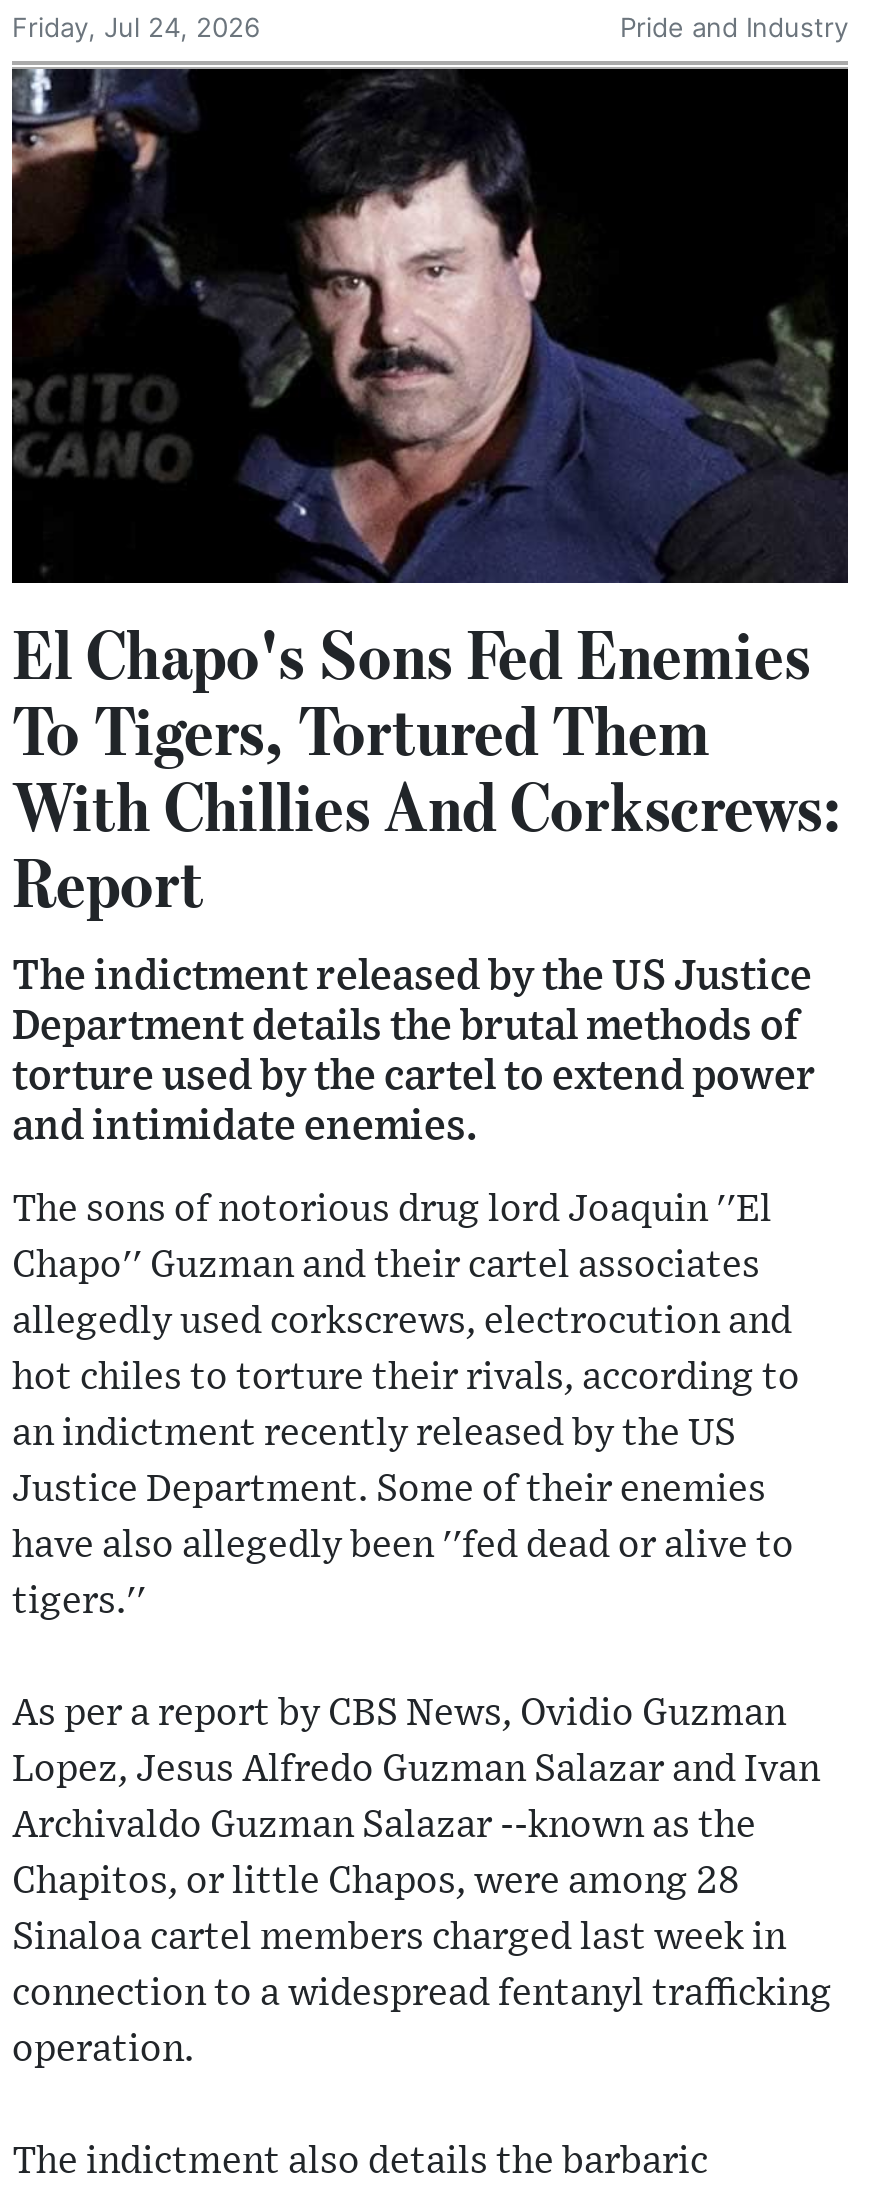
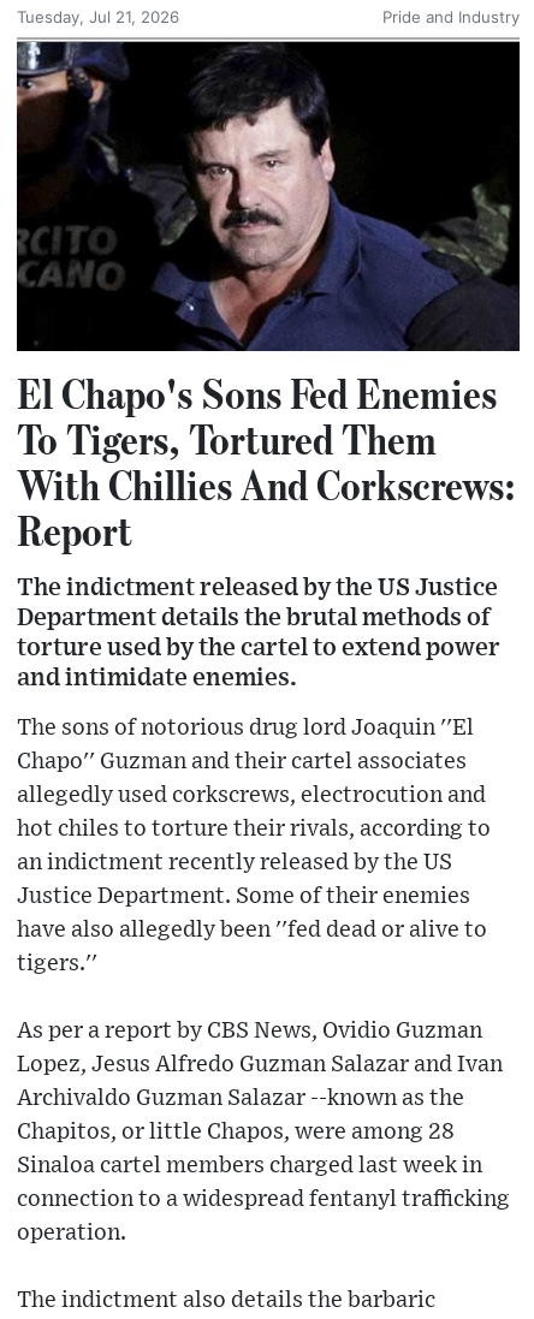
- Friday, Jul 24, 2026
+ Tuesday, Jul 21, 2026
